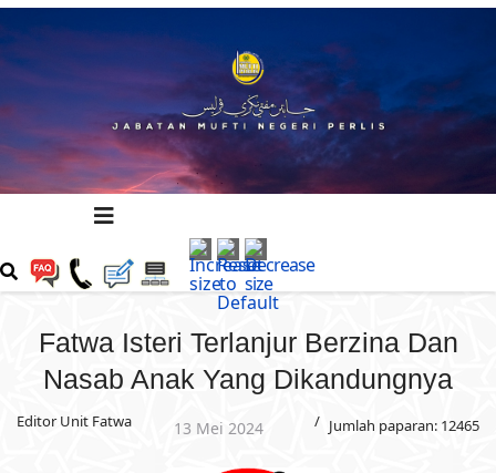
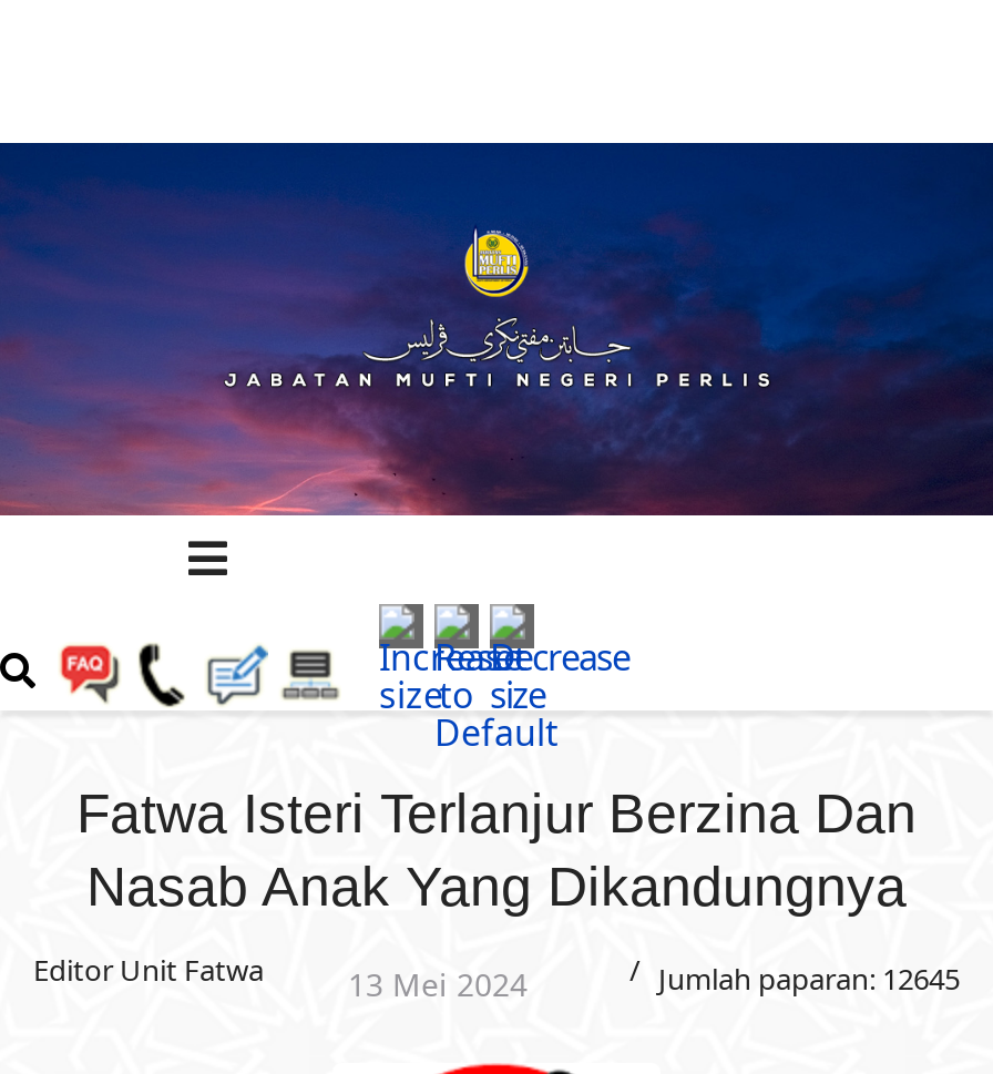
- Jumlah paparan: 12465
+ Jumlah paparan: 12645
